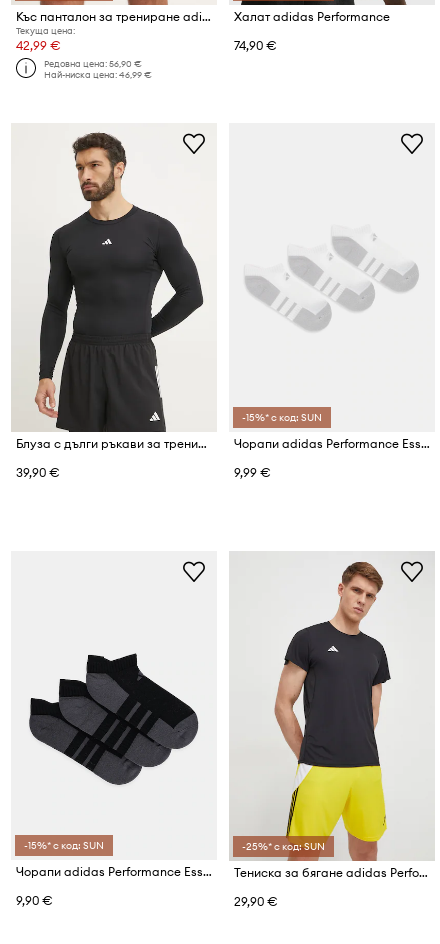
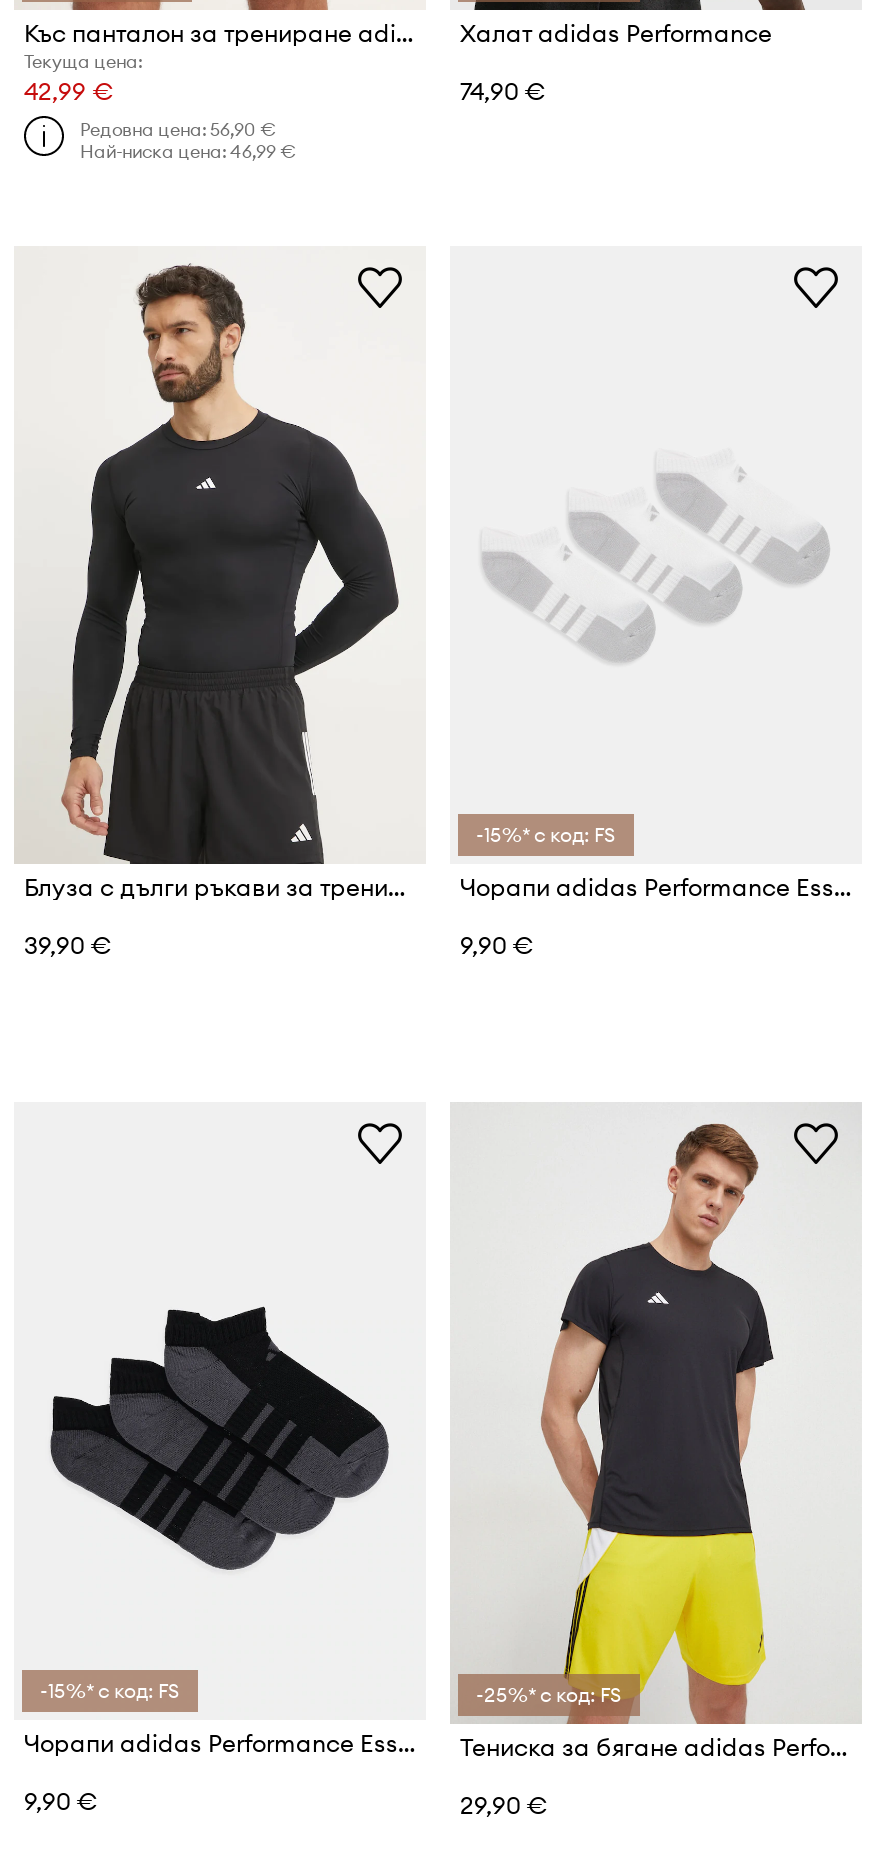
- -15%* с код: SUN
+ -15%* с код: FS

- 9,99 €
+ 9,90 €

- -15%* с код: SUN
+ -15%* с код: FS

- -25%* с код: SUN
+ -25%* с код: FS
